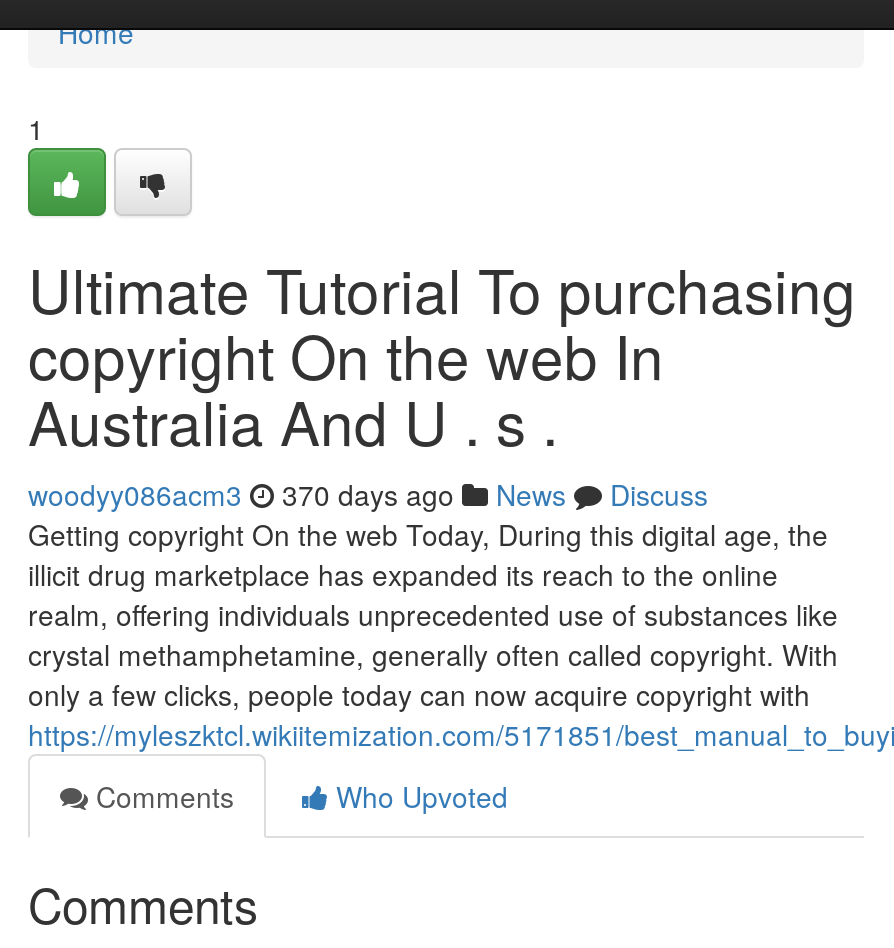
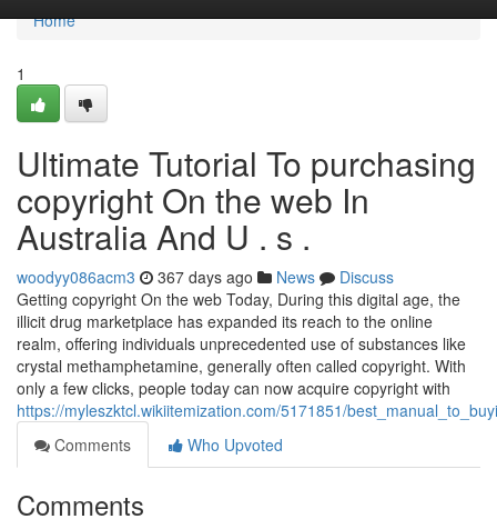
- woodyy086acm3 370 days ago News Discuss
+ woodyy086acm3 367 days ago News Discuss
